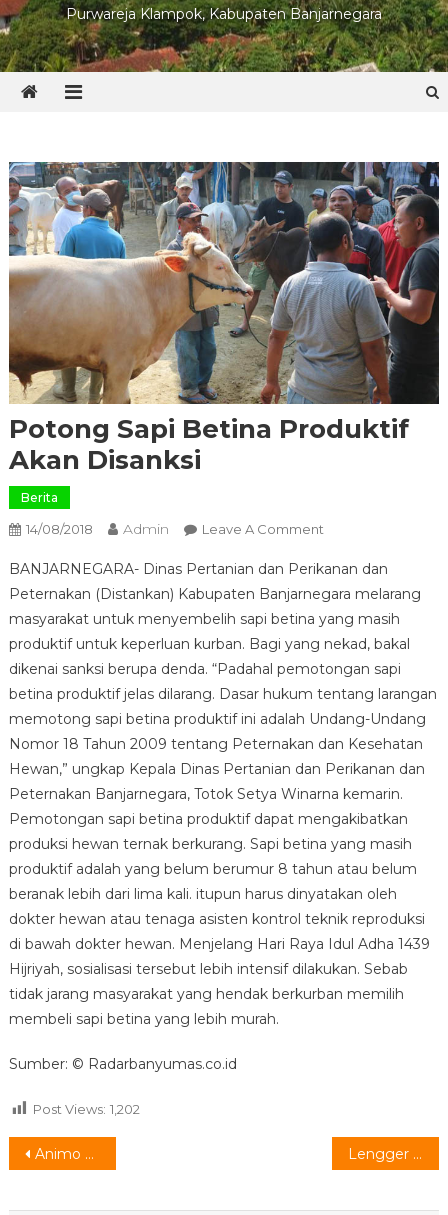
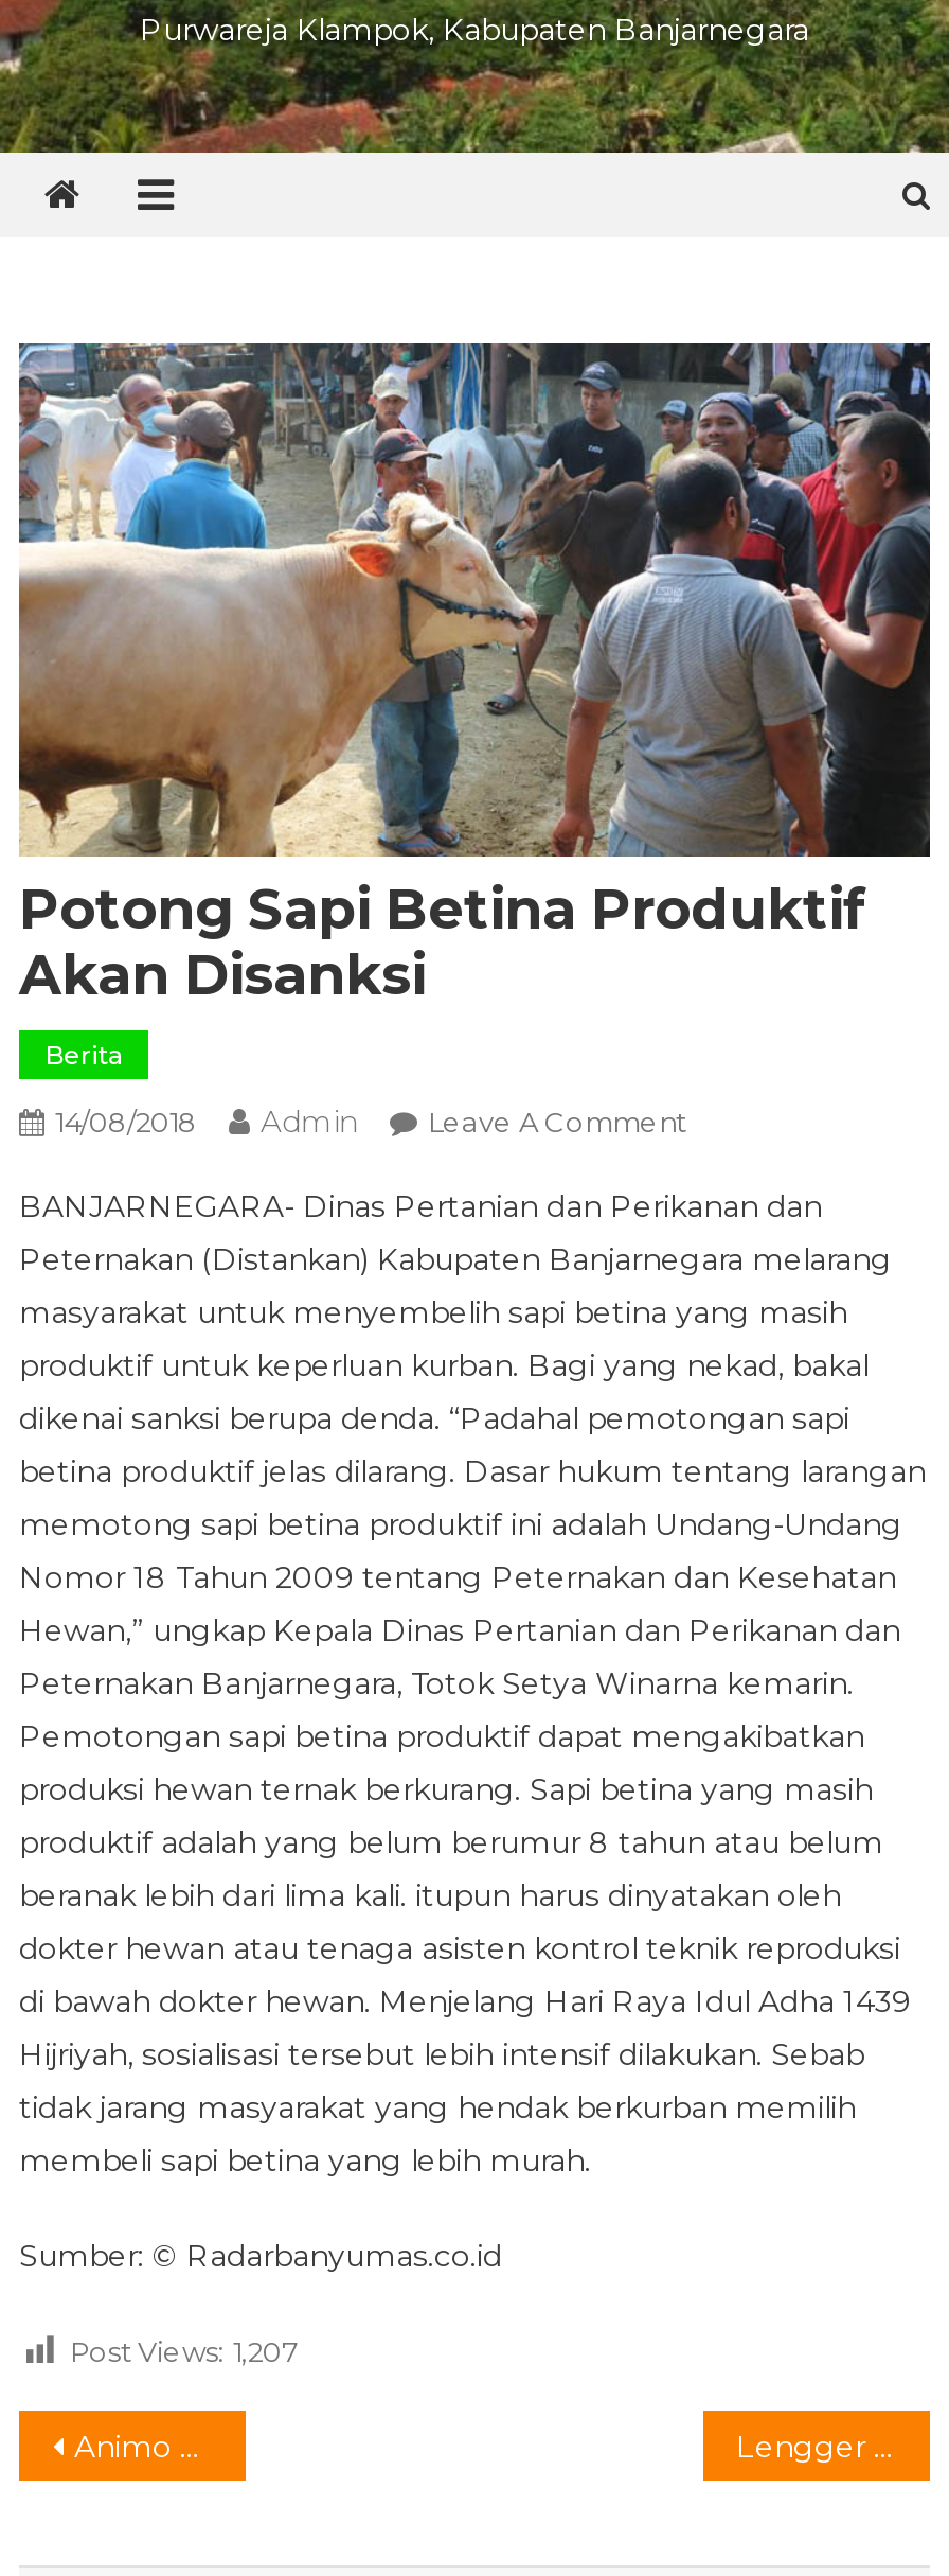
- Post Views: 1,202
+ Post Views: 1,207
